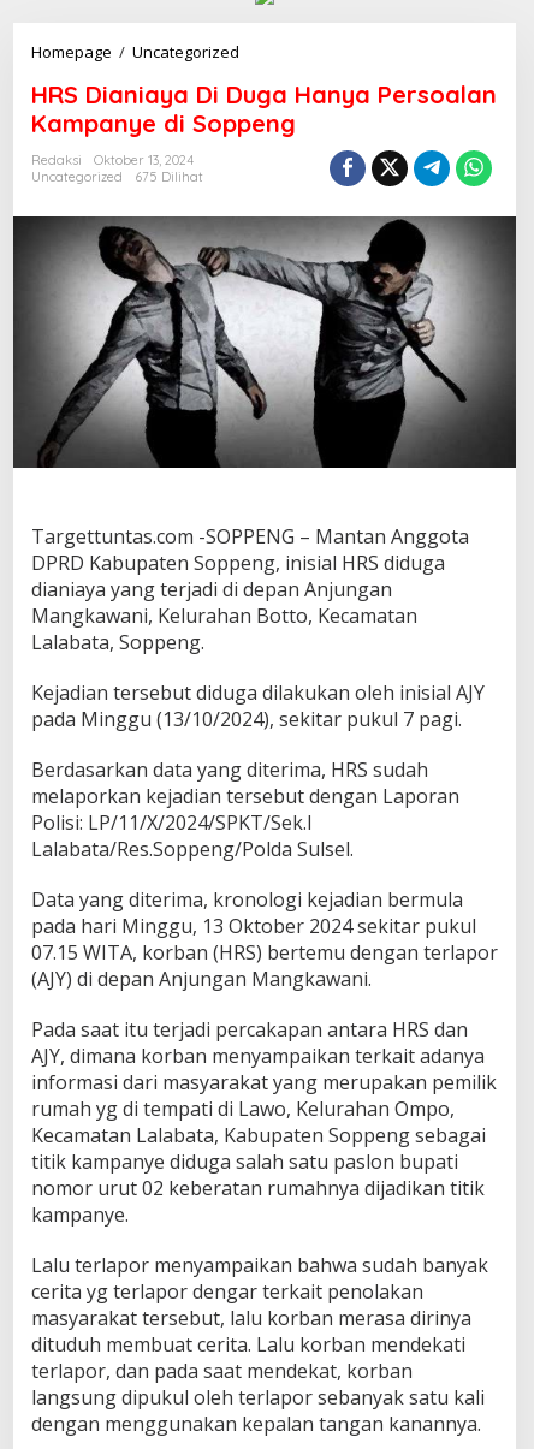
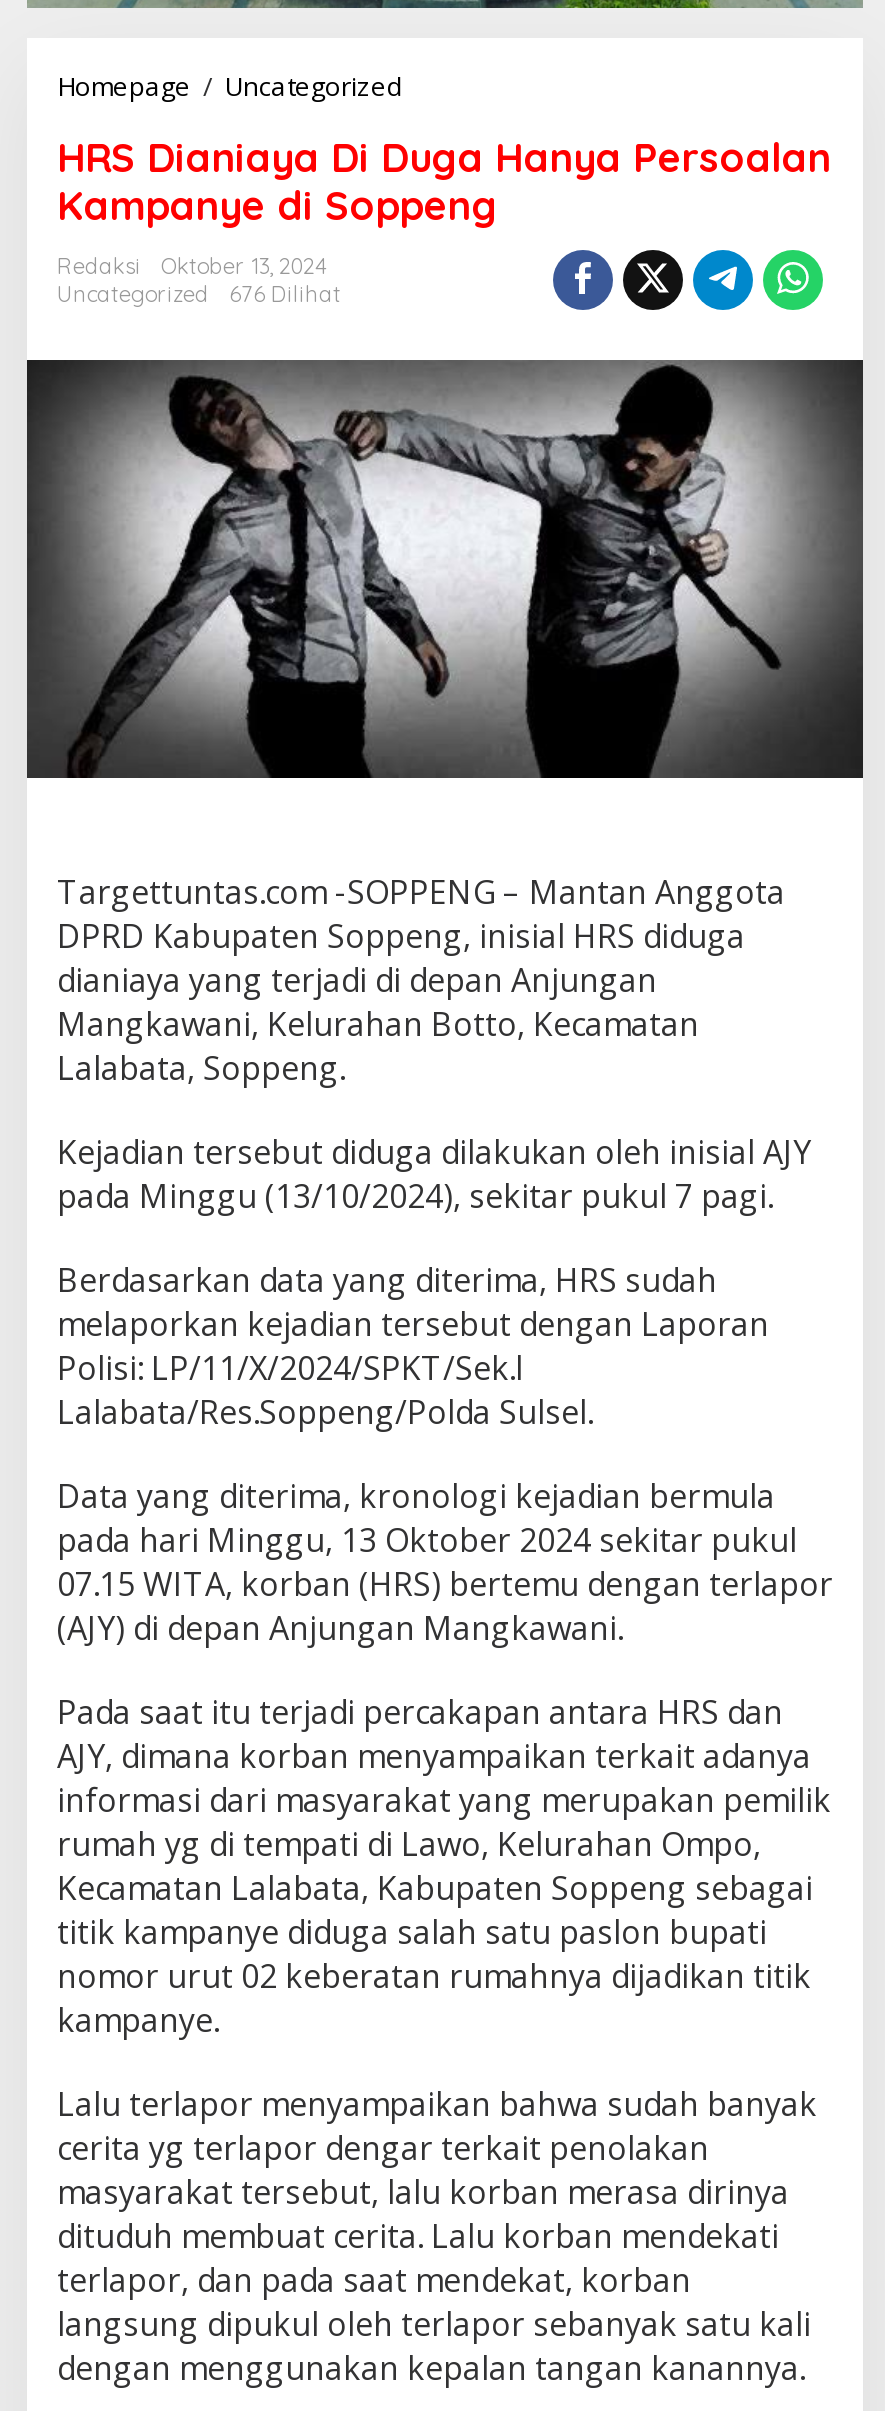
- Uncategorized 675 Dilihat
+ Uncategorized 676 Dilihat
